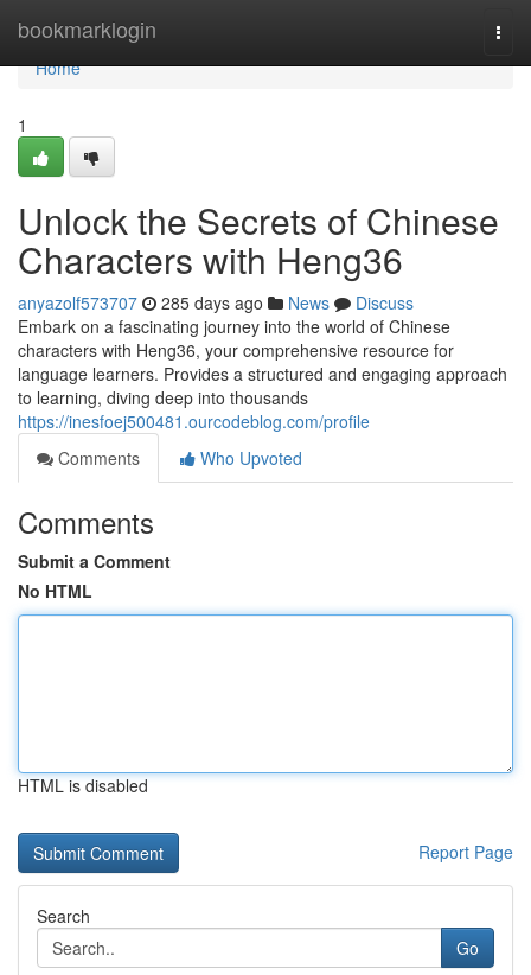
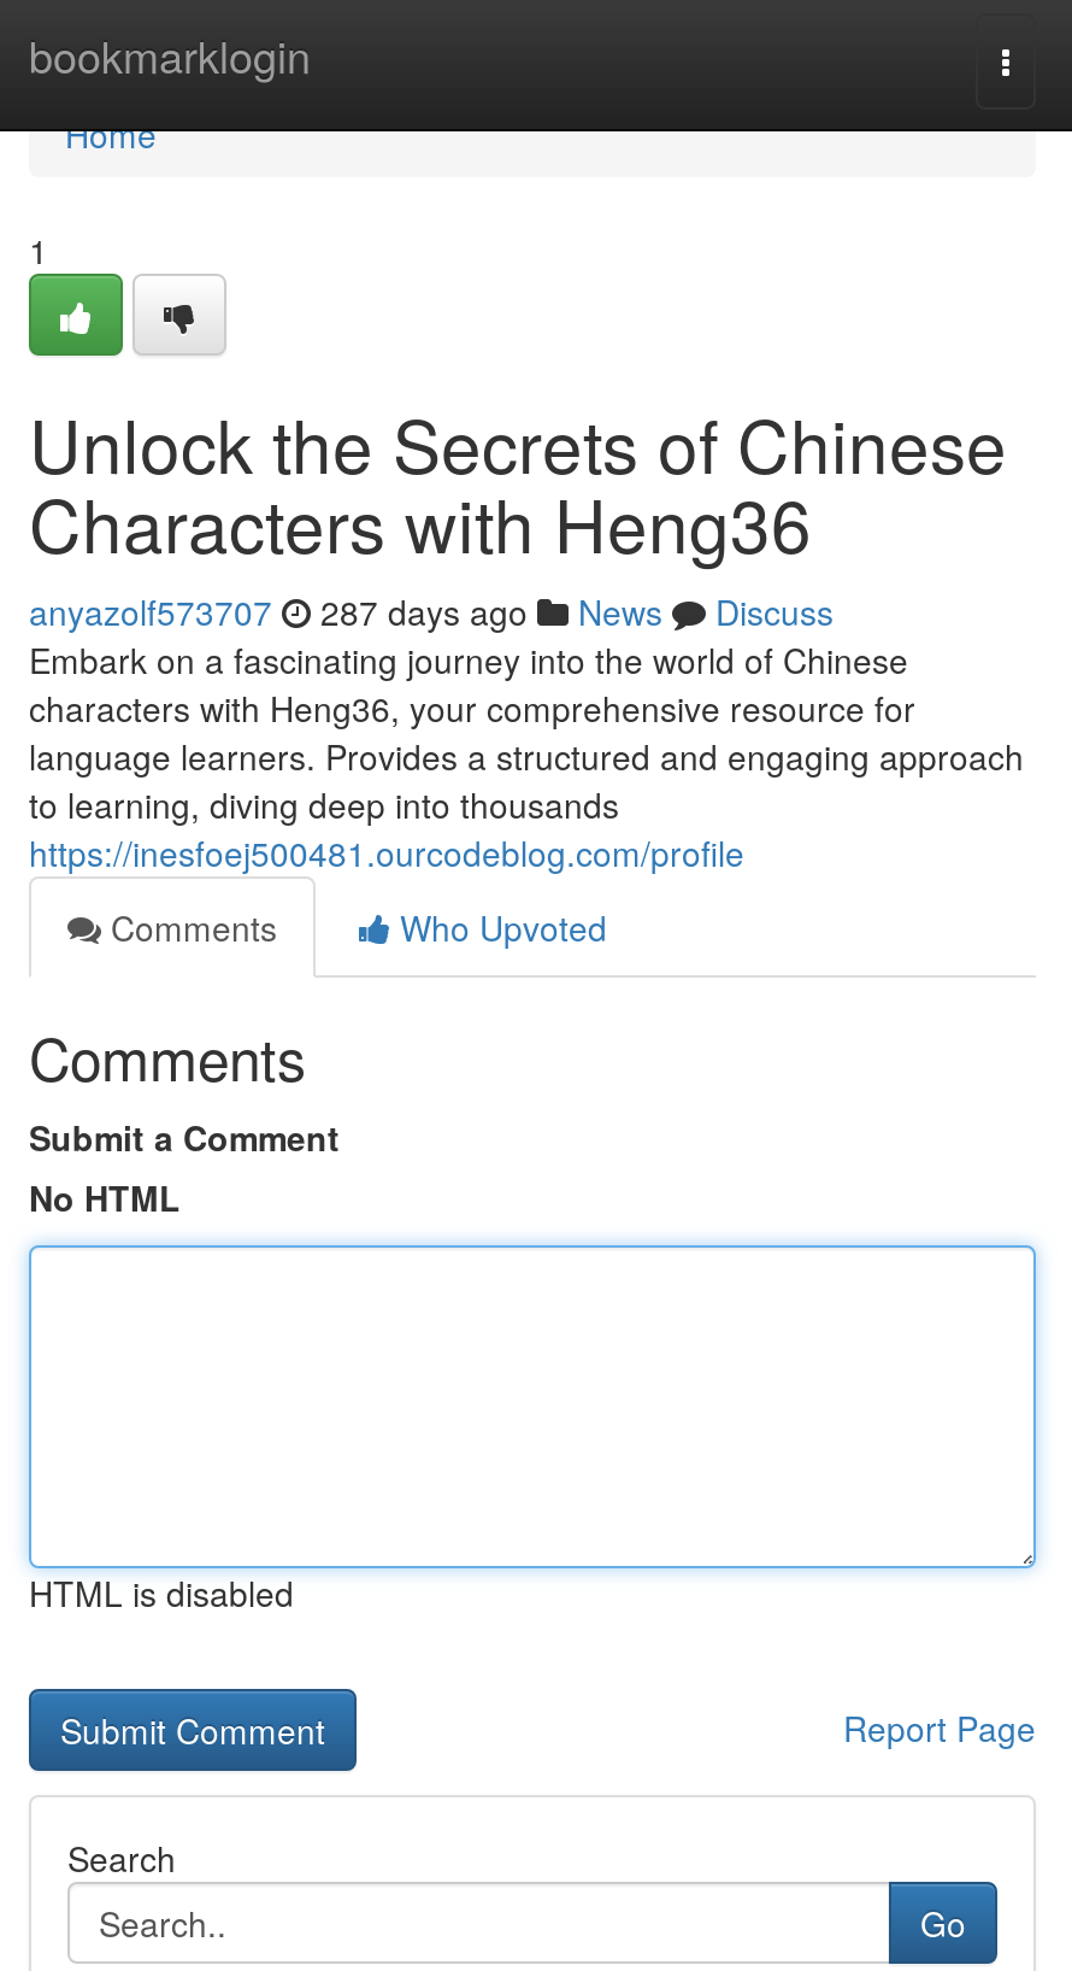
- anyazolf573707 285 days ago News Discuss
+ anyazolf573707 287 days ago News Discuss
